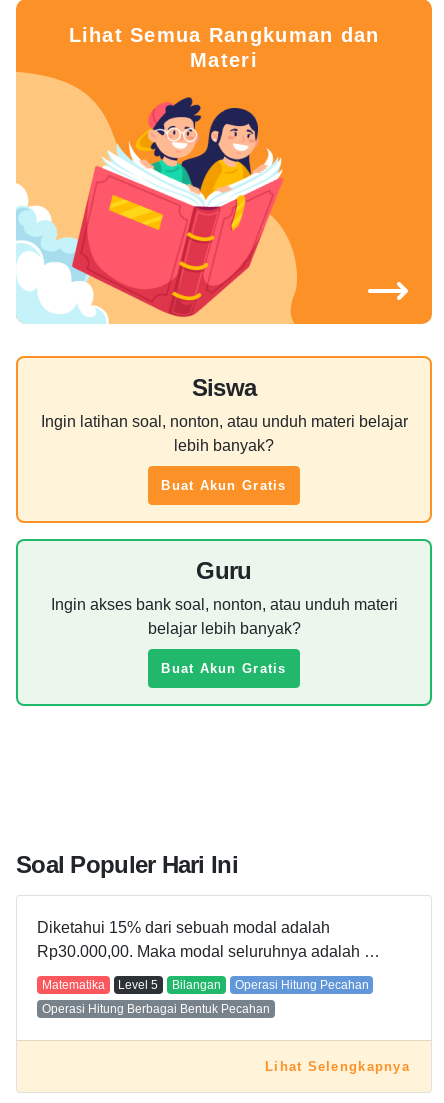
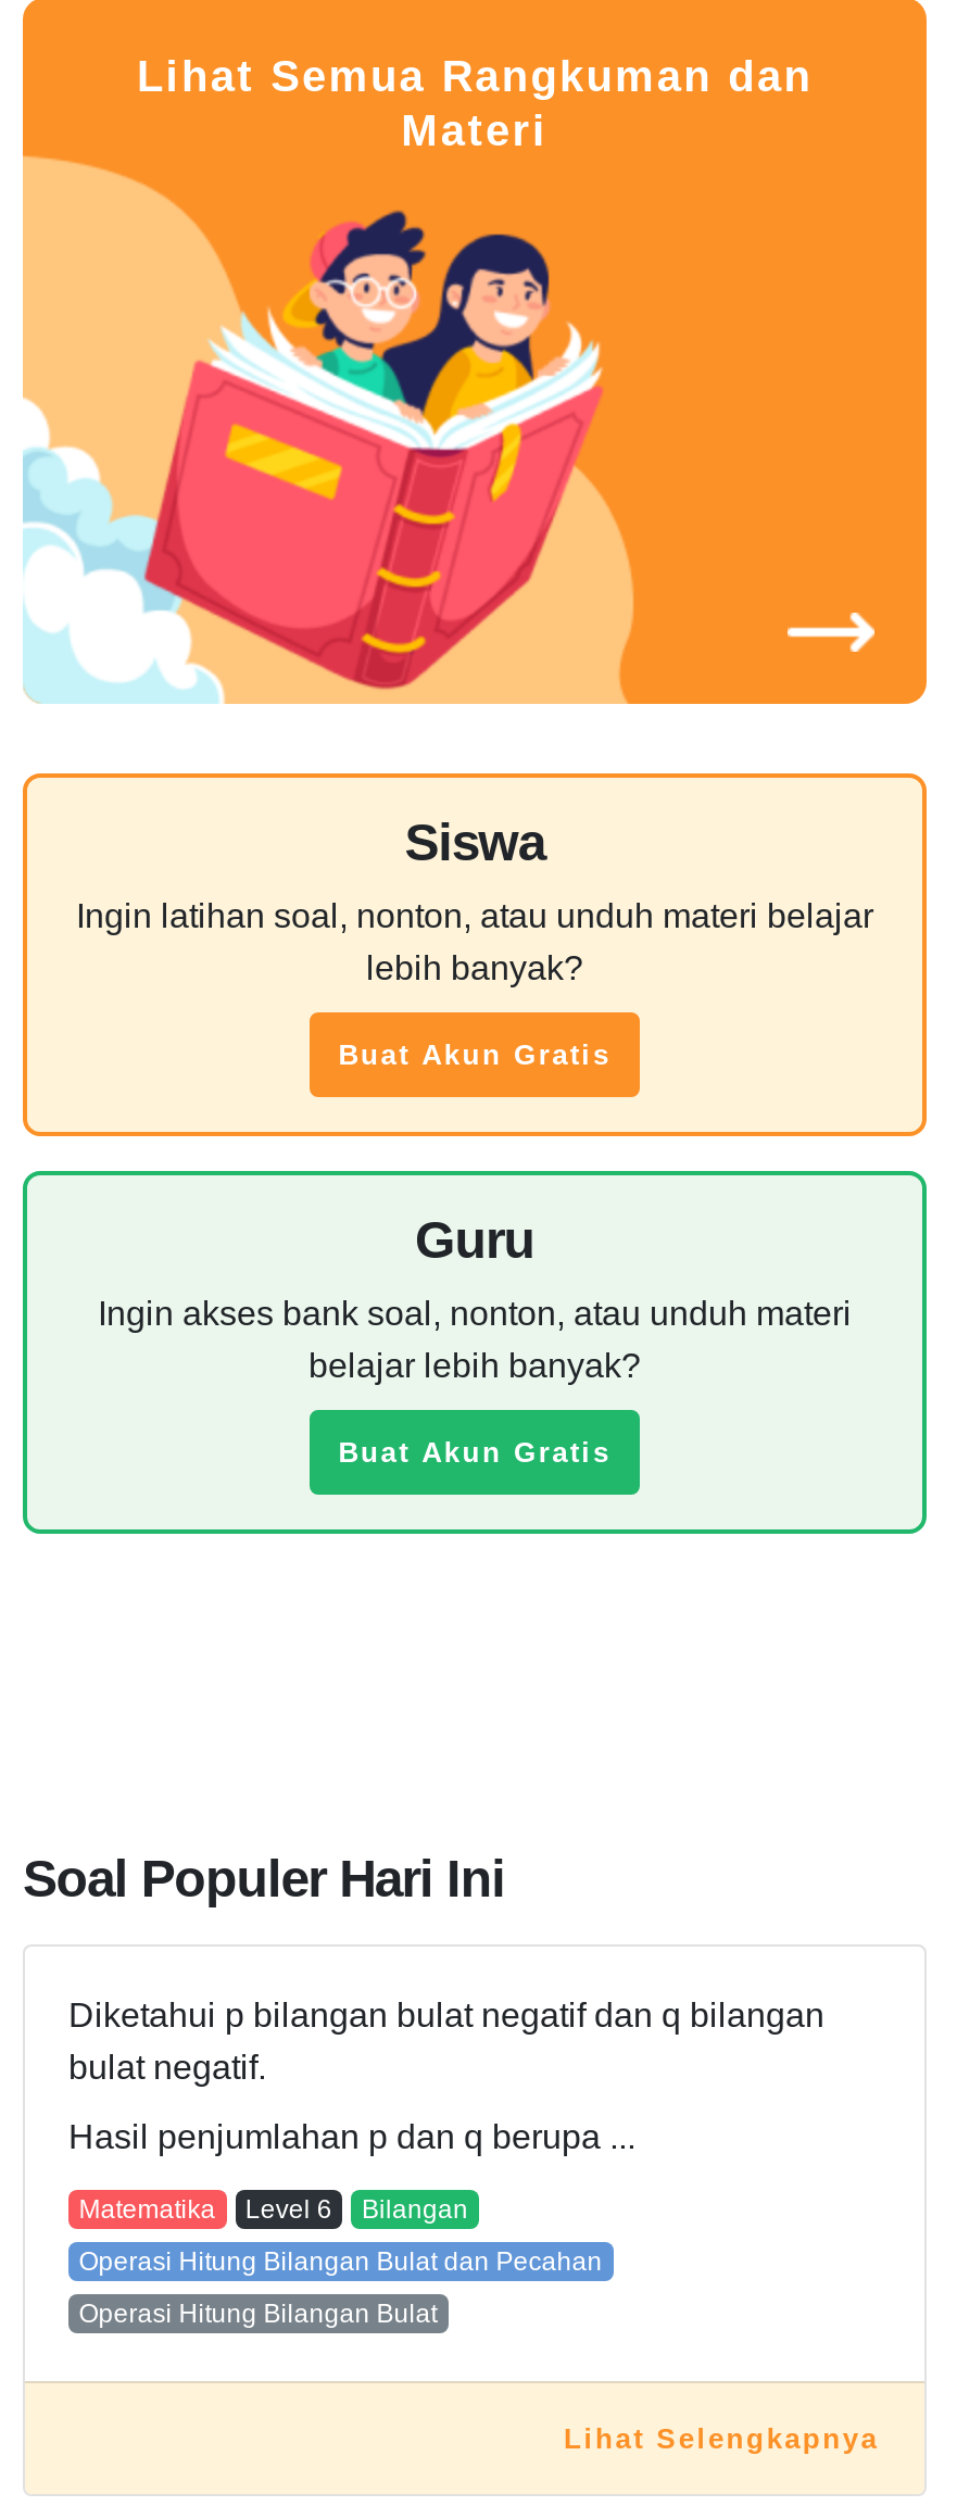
- Diketahui 15% dari sebuah modal adalah
- Rp30.000,00. Maka modal seluruhnya adalah …
+ Diketahui p bilangan bulat negatif dan q bilangan
+ bulat negatif.
+ Hasil penjumlahan p dan q berupa ...

- Level 5
+ Level 6

- Operasi Hitung Pecahan
+ Operasi Hitung Bilangan Bulat dan Pecahan

- Operasi Hitung Berbagai Bentuk Pecahan
+ Operasi Hitung Bilangan Bulat
